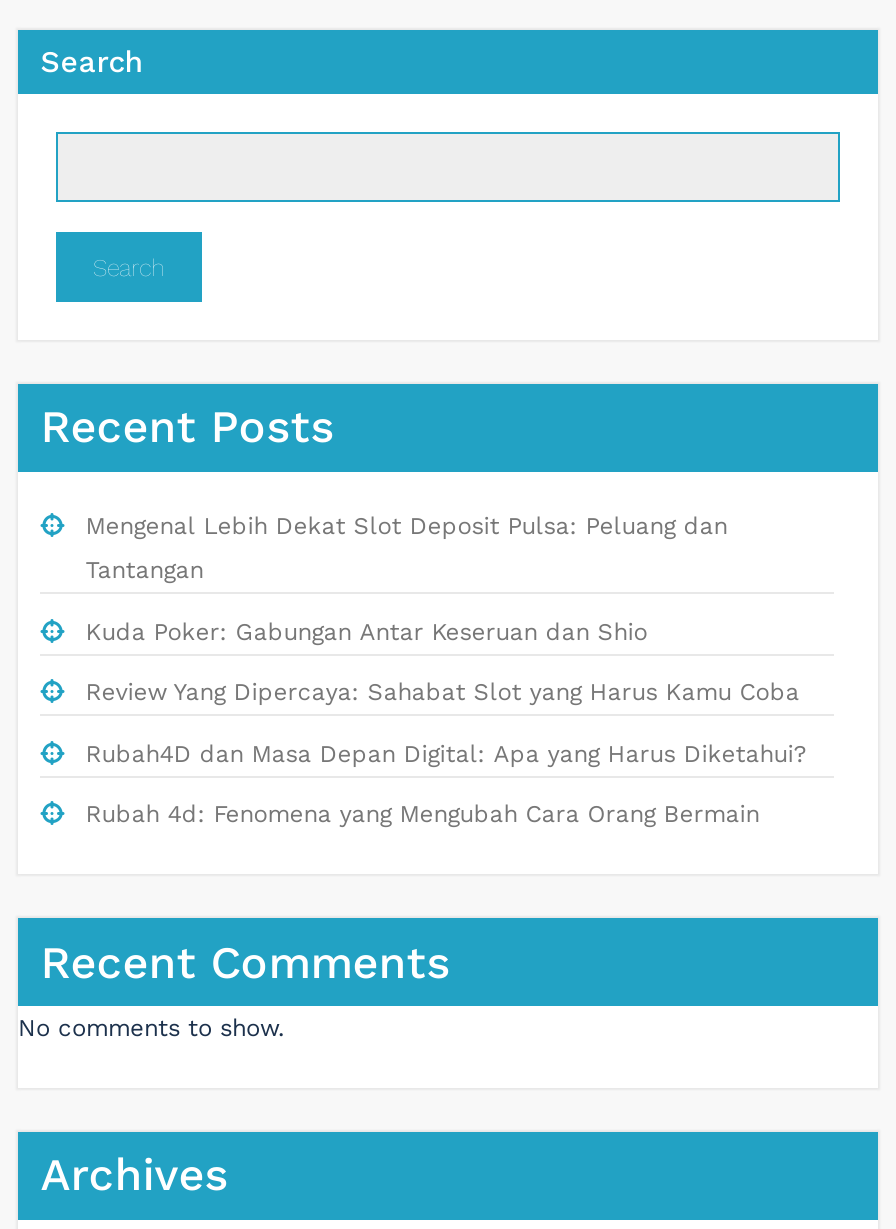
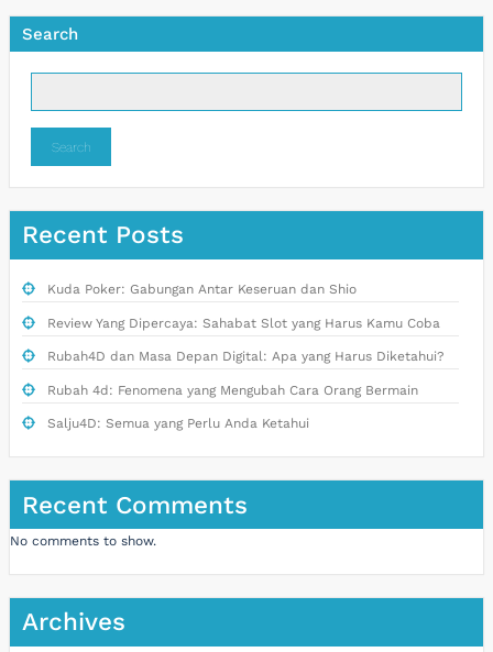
- Mengenal Lebih Dekat Slot Deposit Pulsa: Peluang dan
- Tantangan

moved up: Kuda Poker: Gabungan Antar Keseruan dan Shio | Review Yang Dipercaya: Sahabat Slot yang Harus Kamu Coba | Rubah4D dan Masa Depan Digital: Apa yang Harus Diketahui? | Rubah 4d: Fenomena yang Mengubah Cara Orang Bermain

+ Salju4D: Semua yang Perlu Anda Ketahui
